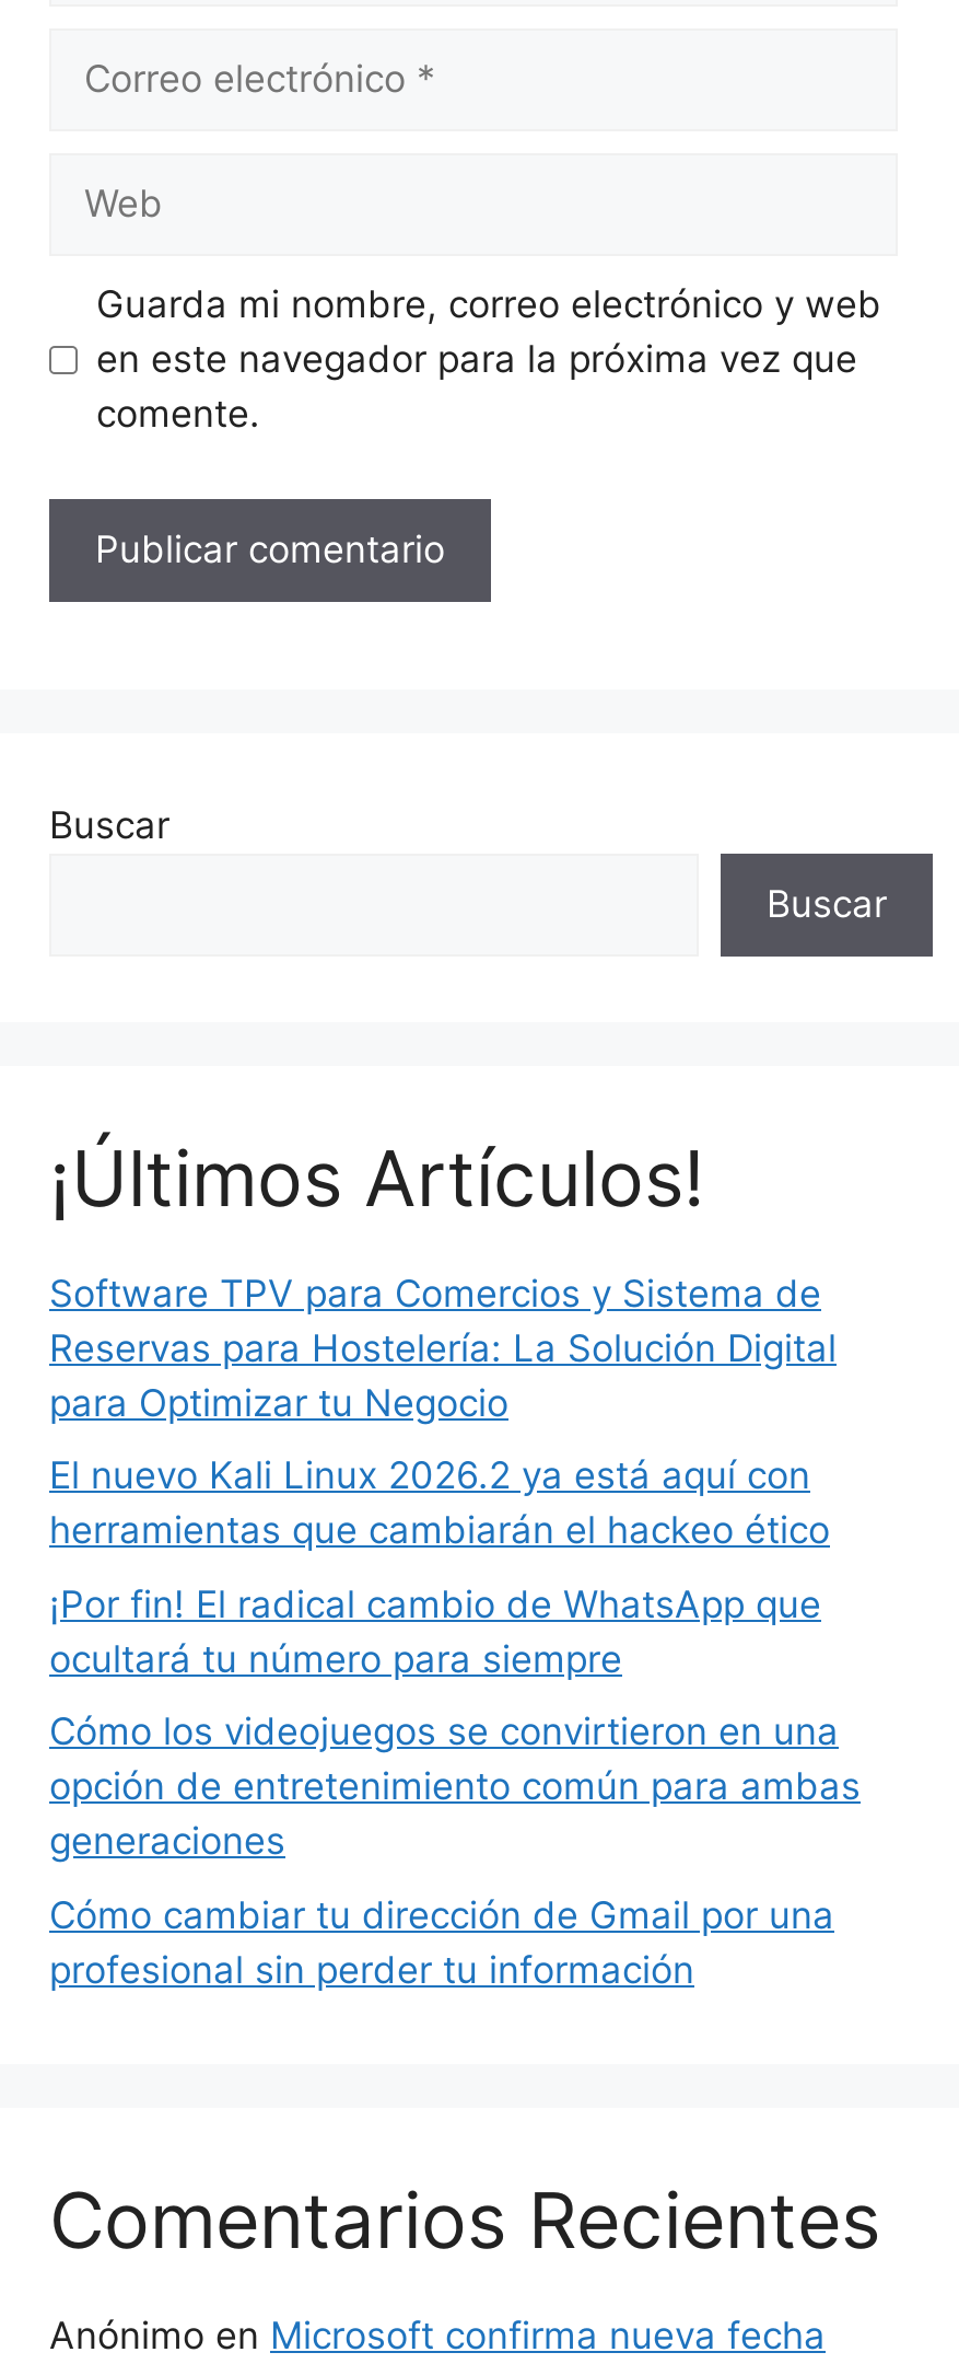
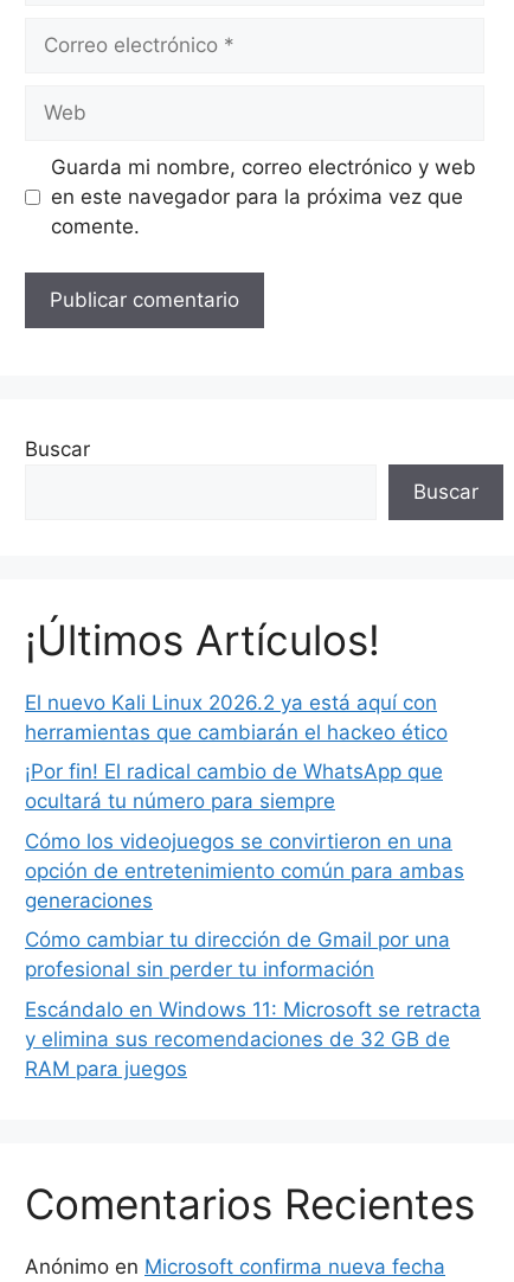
- Software TPV para Comercios y Sistema de
- Reservas para Hostelería: La Solución Digital
- para Optimizar tu Negocio

moved up: El nuevo Kali Linux 2026.2 ya está aquí con | herramientas que cambiarán el hackeo ético | ¡Por fin! El radical cambio de WhatsApp que | ... | Cómo cambiar tu dirección de Gmail por una | profesional sin perder tu información

+ Escándalo en Windows 11: Microsoft se retracta
+ y elimina sus recomendaciones de 32 GB de
+ RAM para juegos
